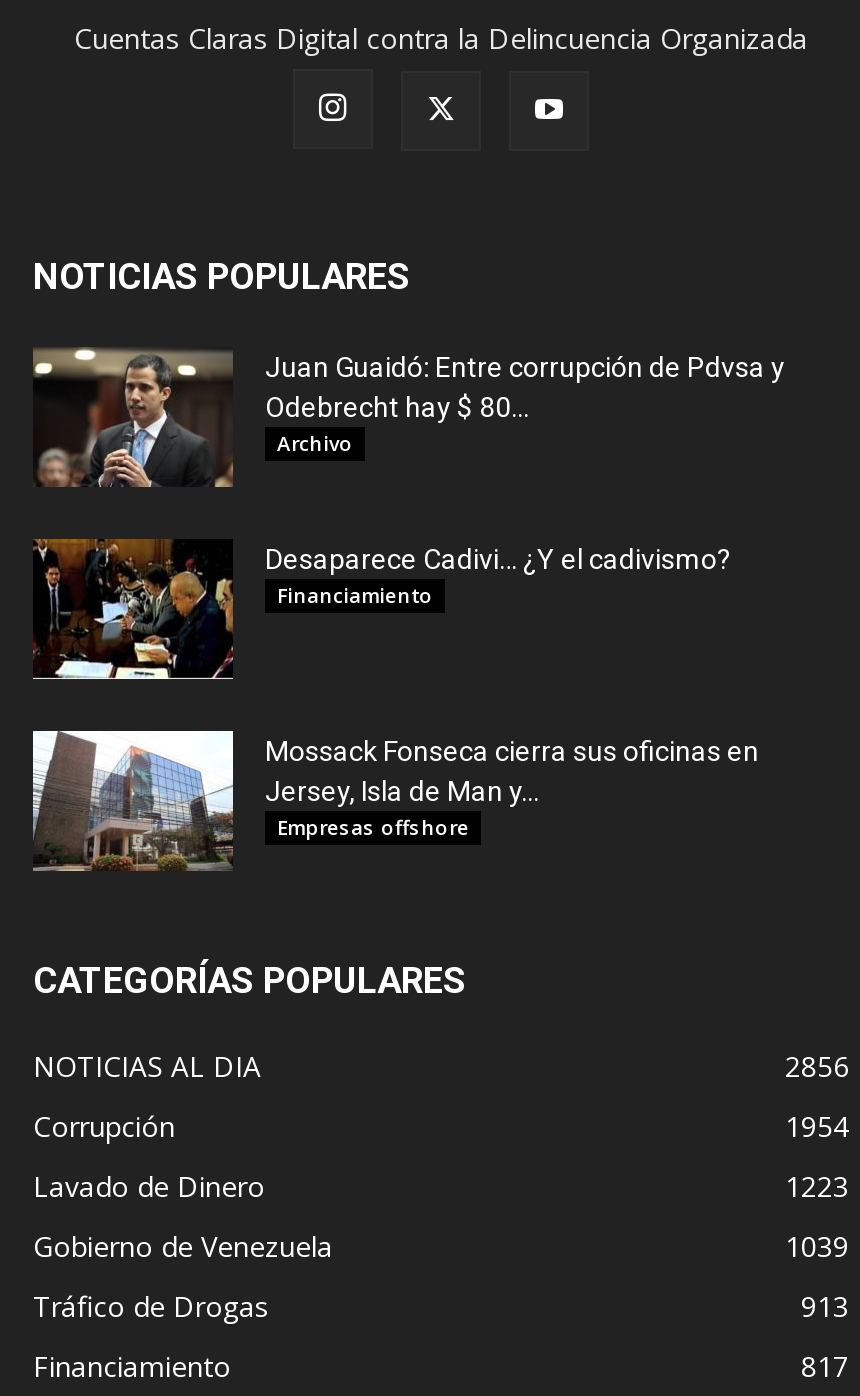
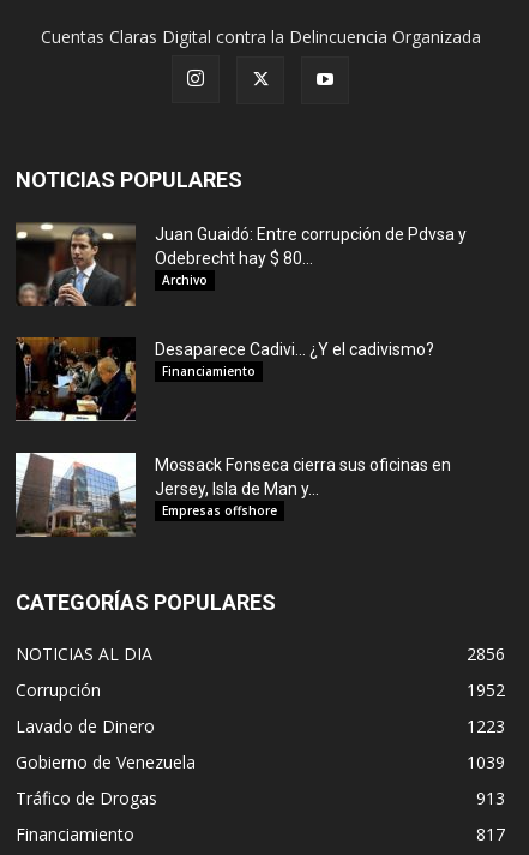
- 1954
+ 1952
